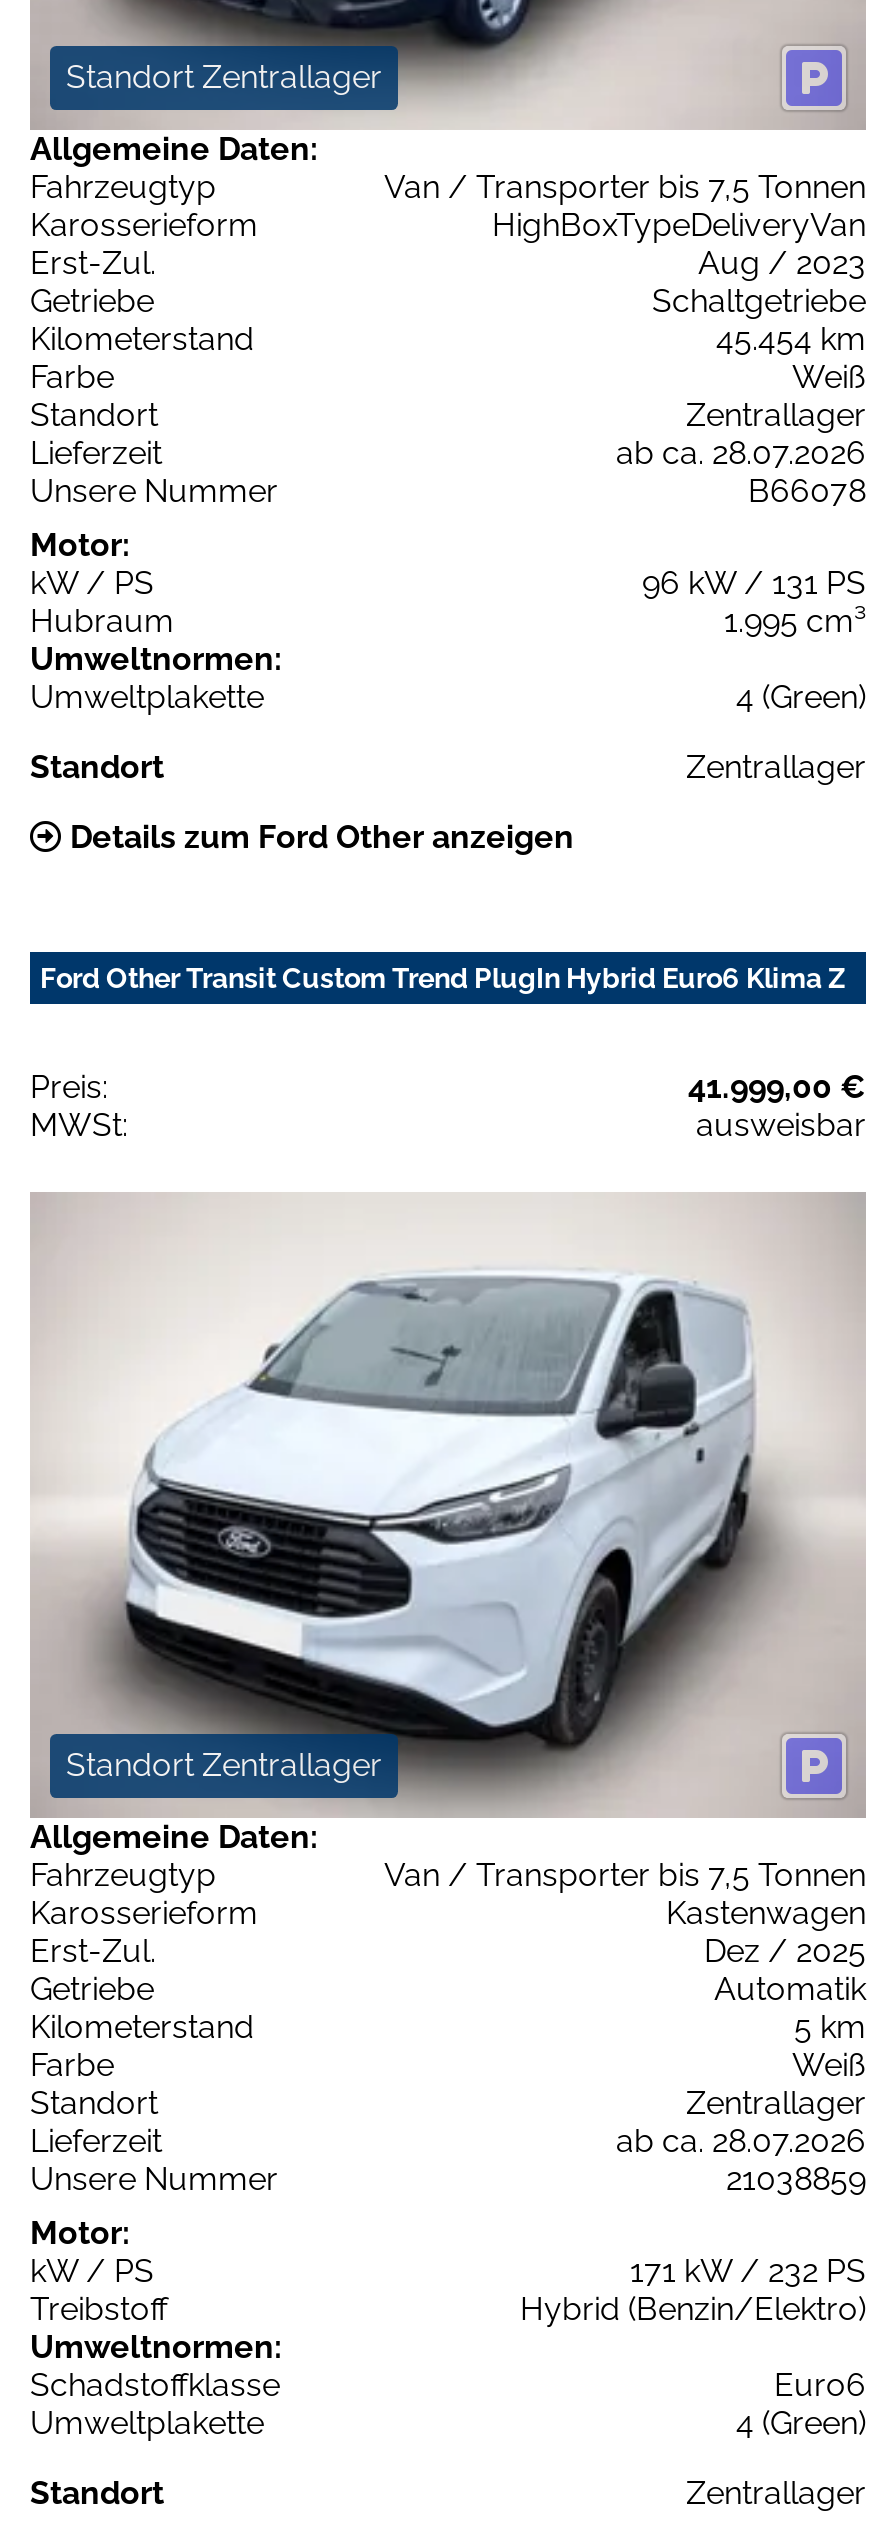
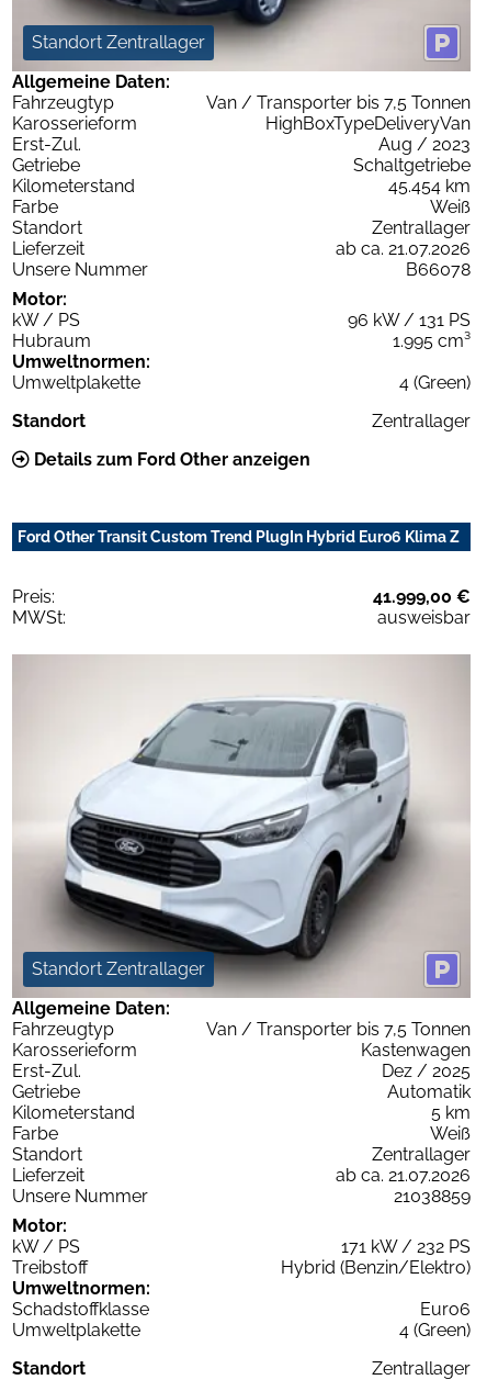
- ab ca. 28.07.2026
+ ab ca. 21.07.2026

- ab ca. 28.07.2026
+ ab ca. 21.07.2026
